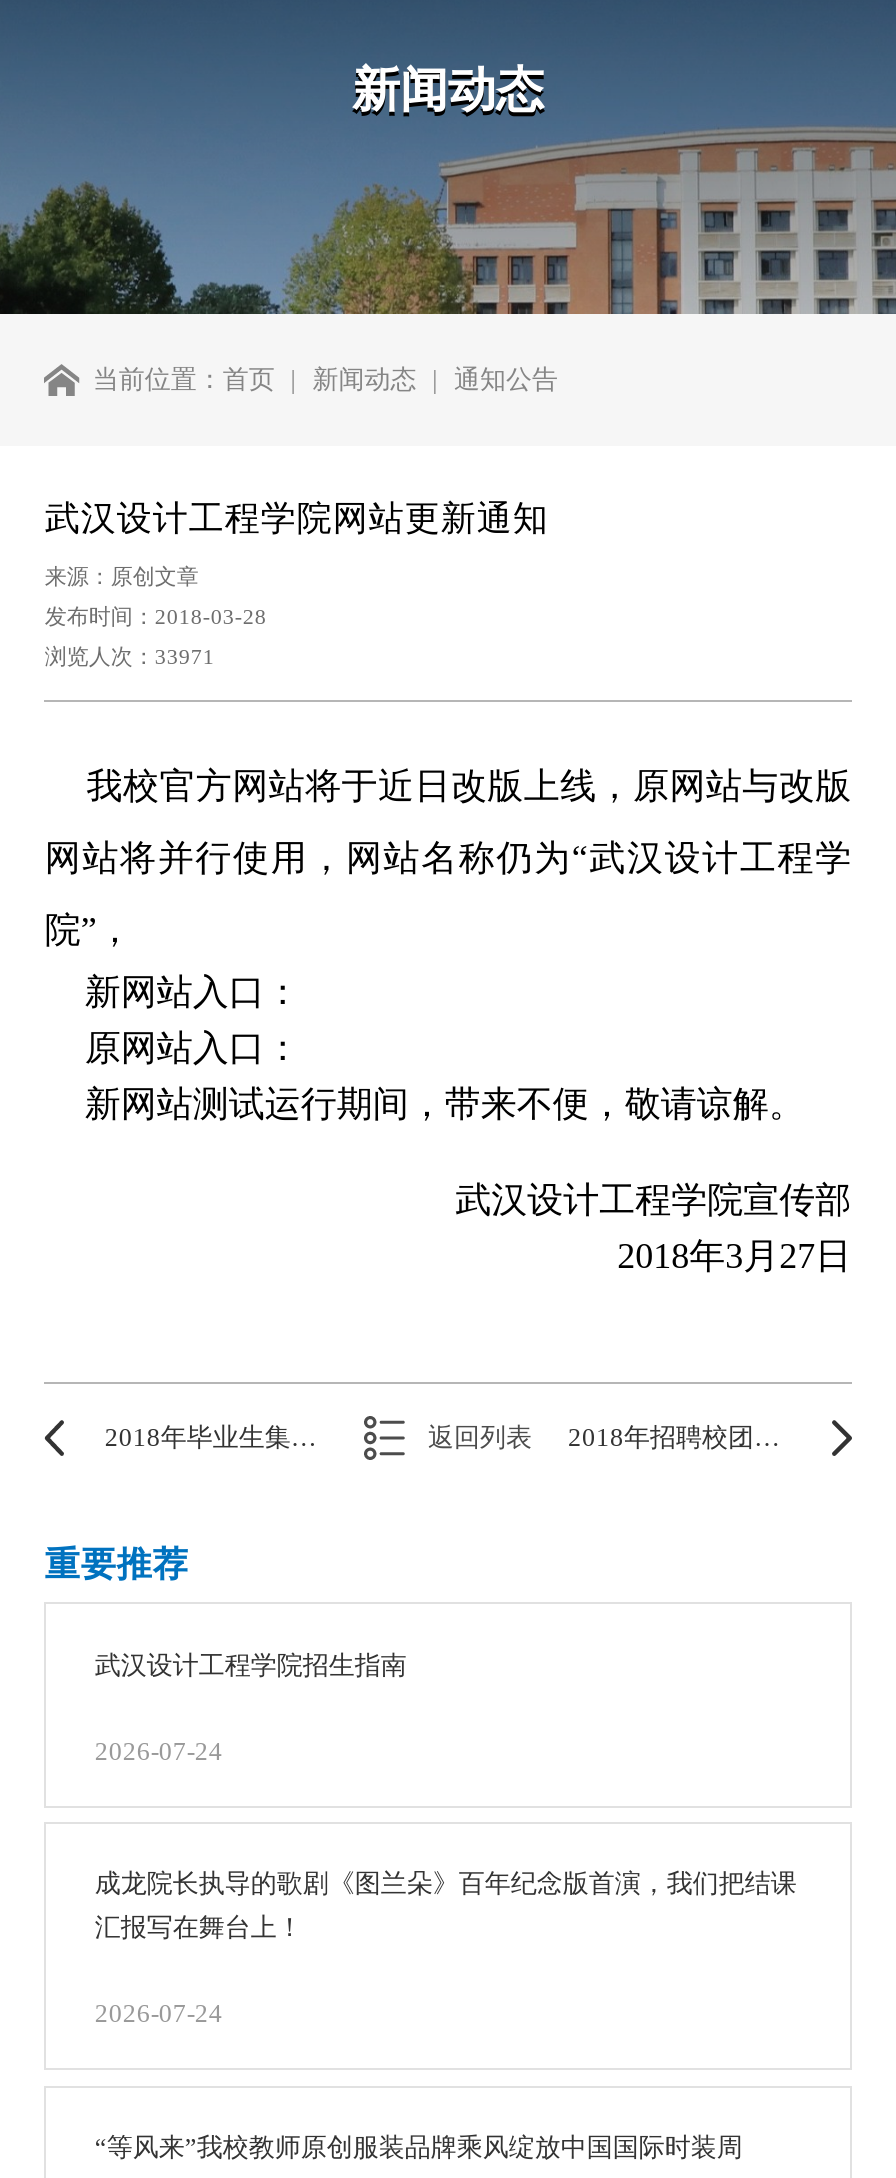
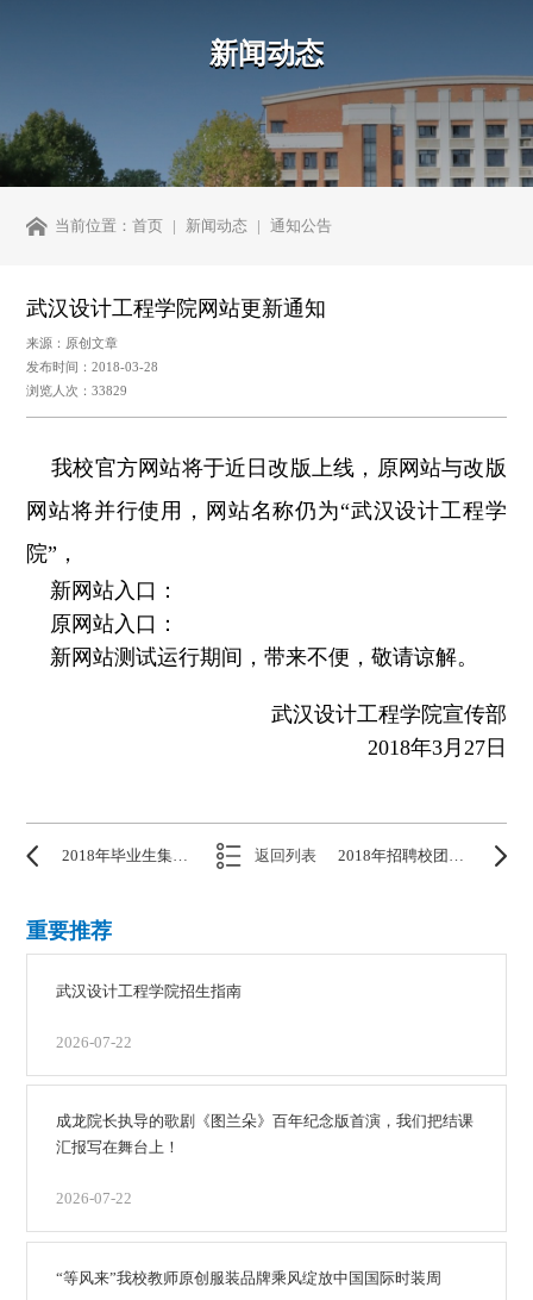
- 浏览人次：33971
+ 浏览人次：33829

- 2026-07-24
+ 2026-07-22

- 2026-07-24
+ 2026-07-22
